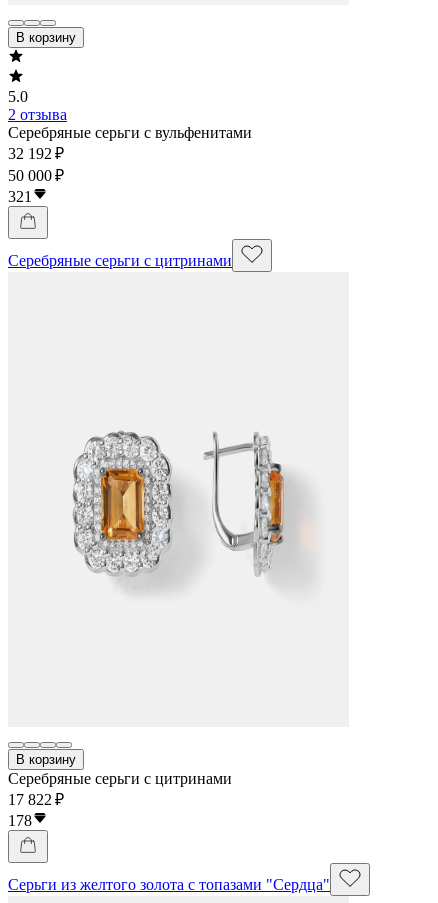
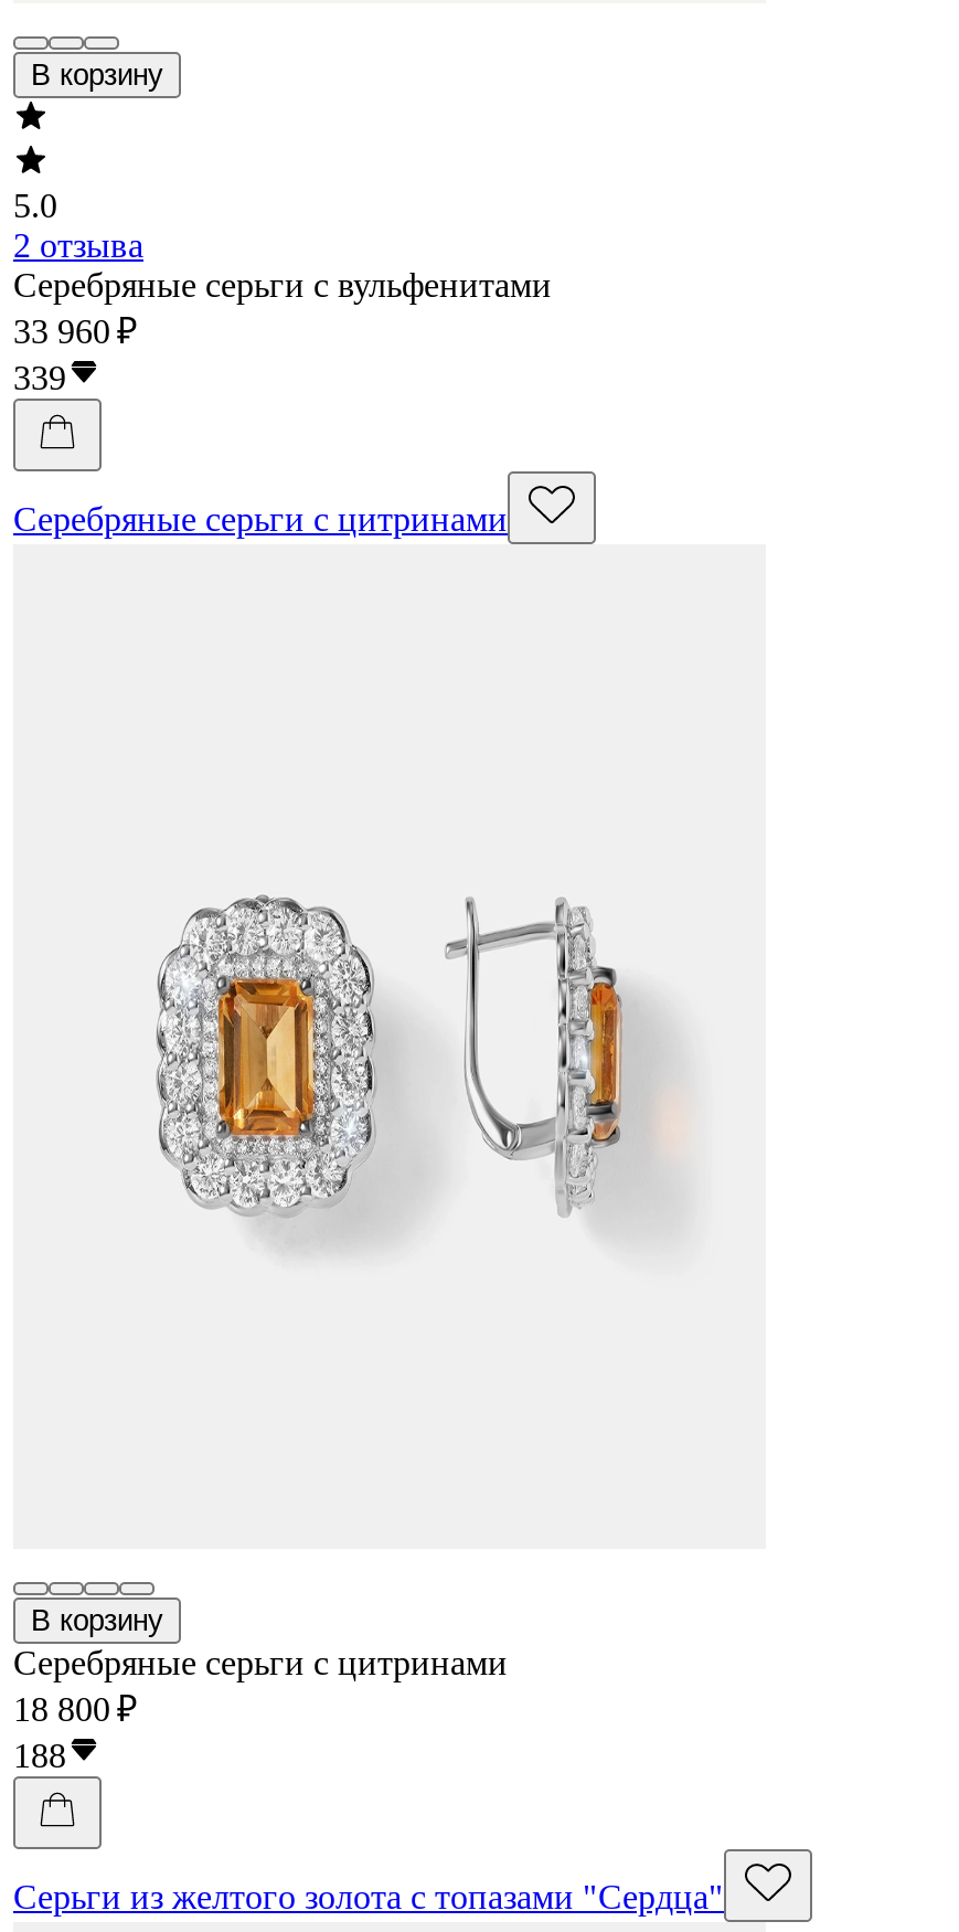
- 32 192 ₽
- 50 000 ₽
- 321
+ 33 960 ₽
+ 339

- 17 822 ₽
+ 18 800 ₽

- 178
+ 188
